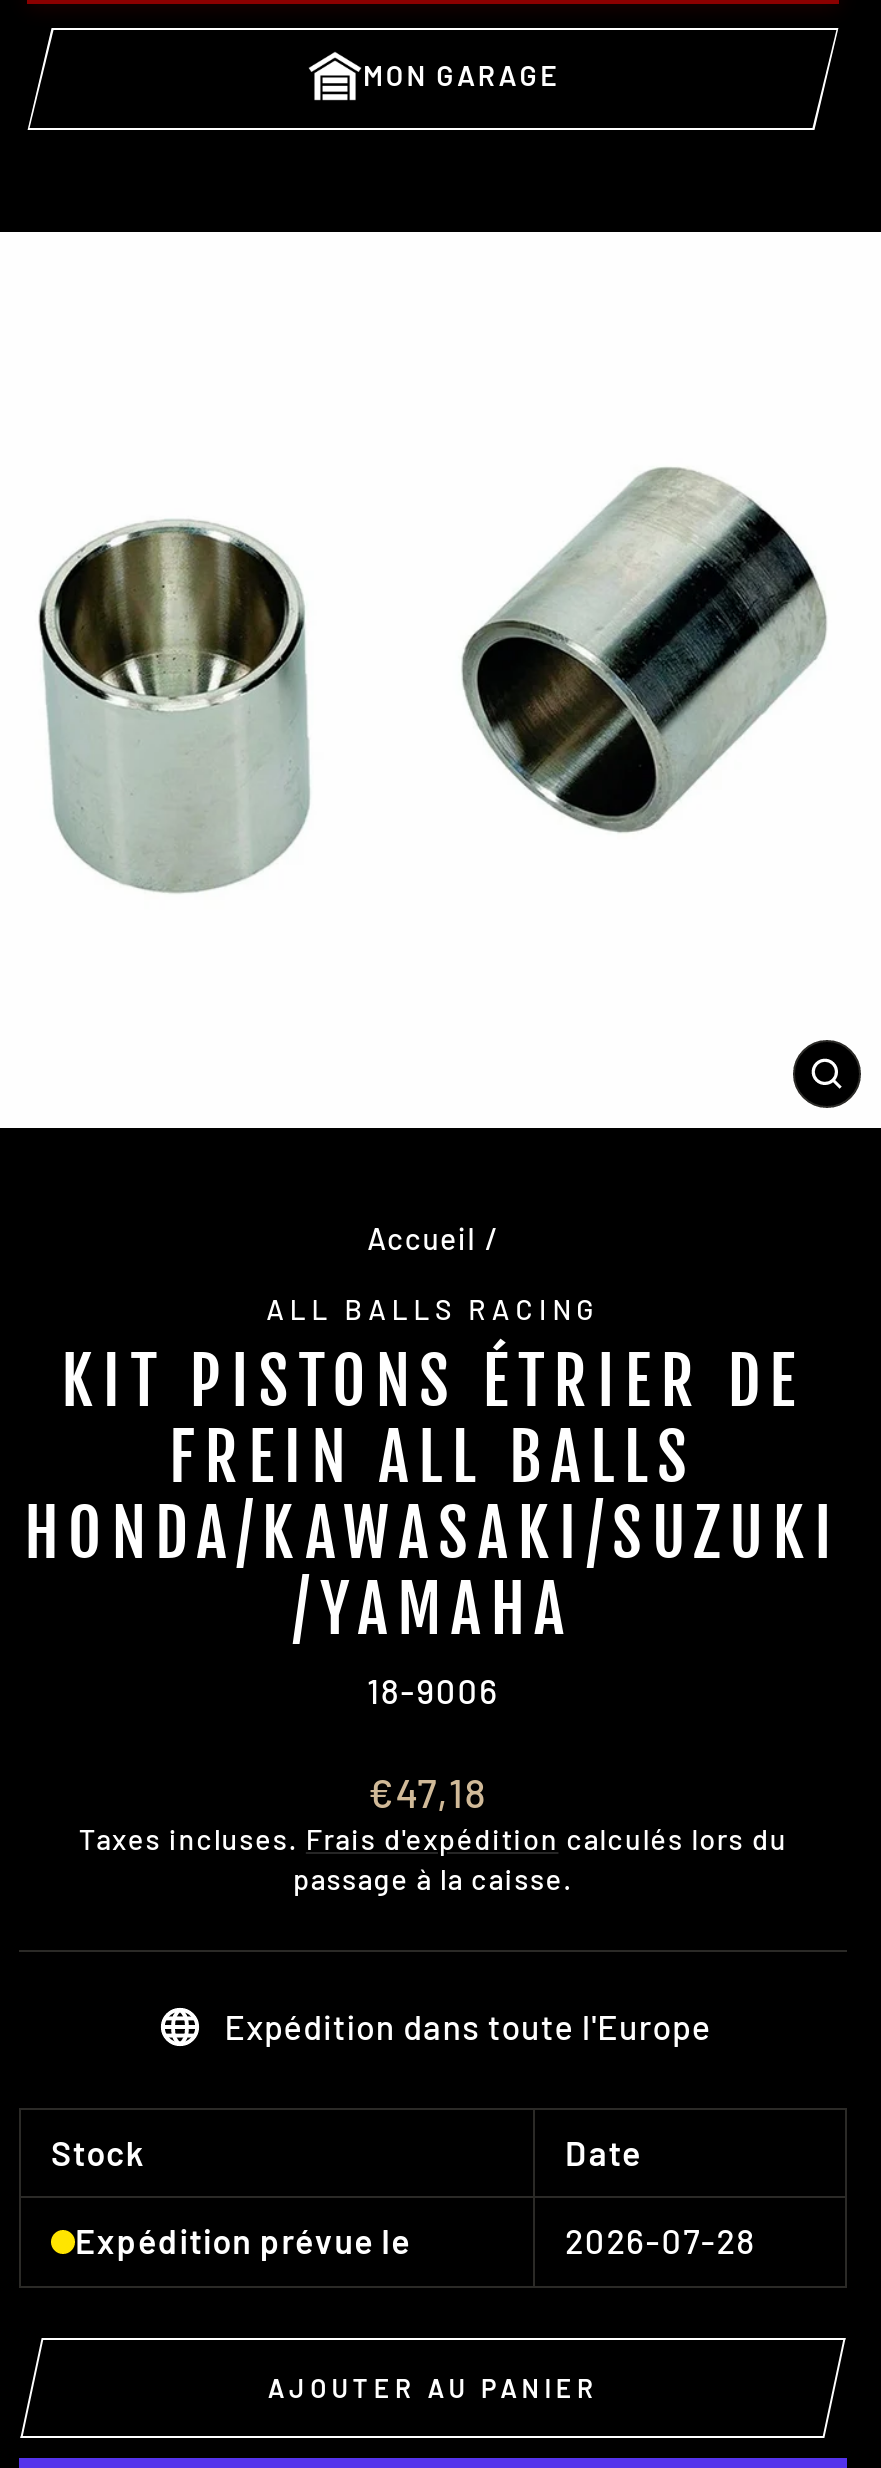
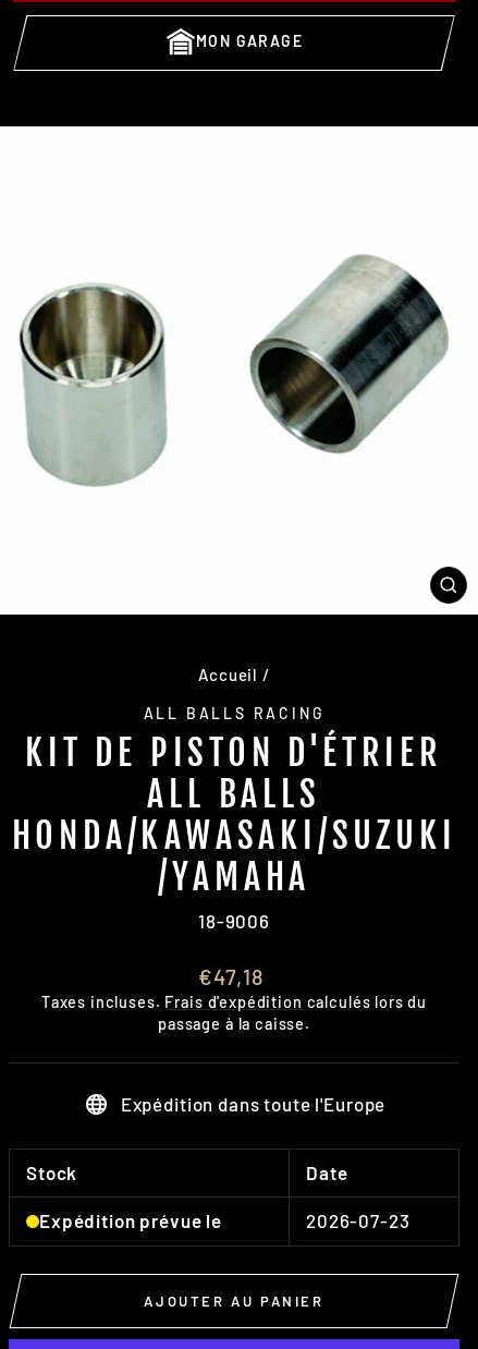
- KIT PISTONS ÉTRIER DE
- FREIN ALL BALLS
+ KIT DE PISTON D'ÉTRIER
+ ALL BALLS

- 2026-07-28
+ 2026-07-23
